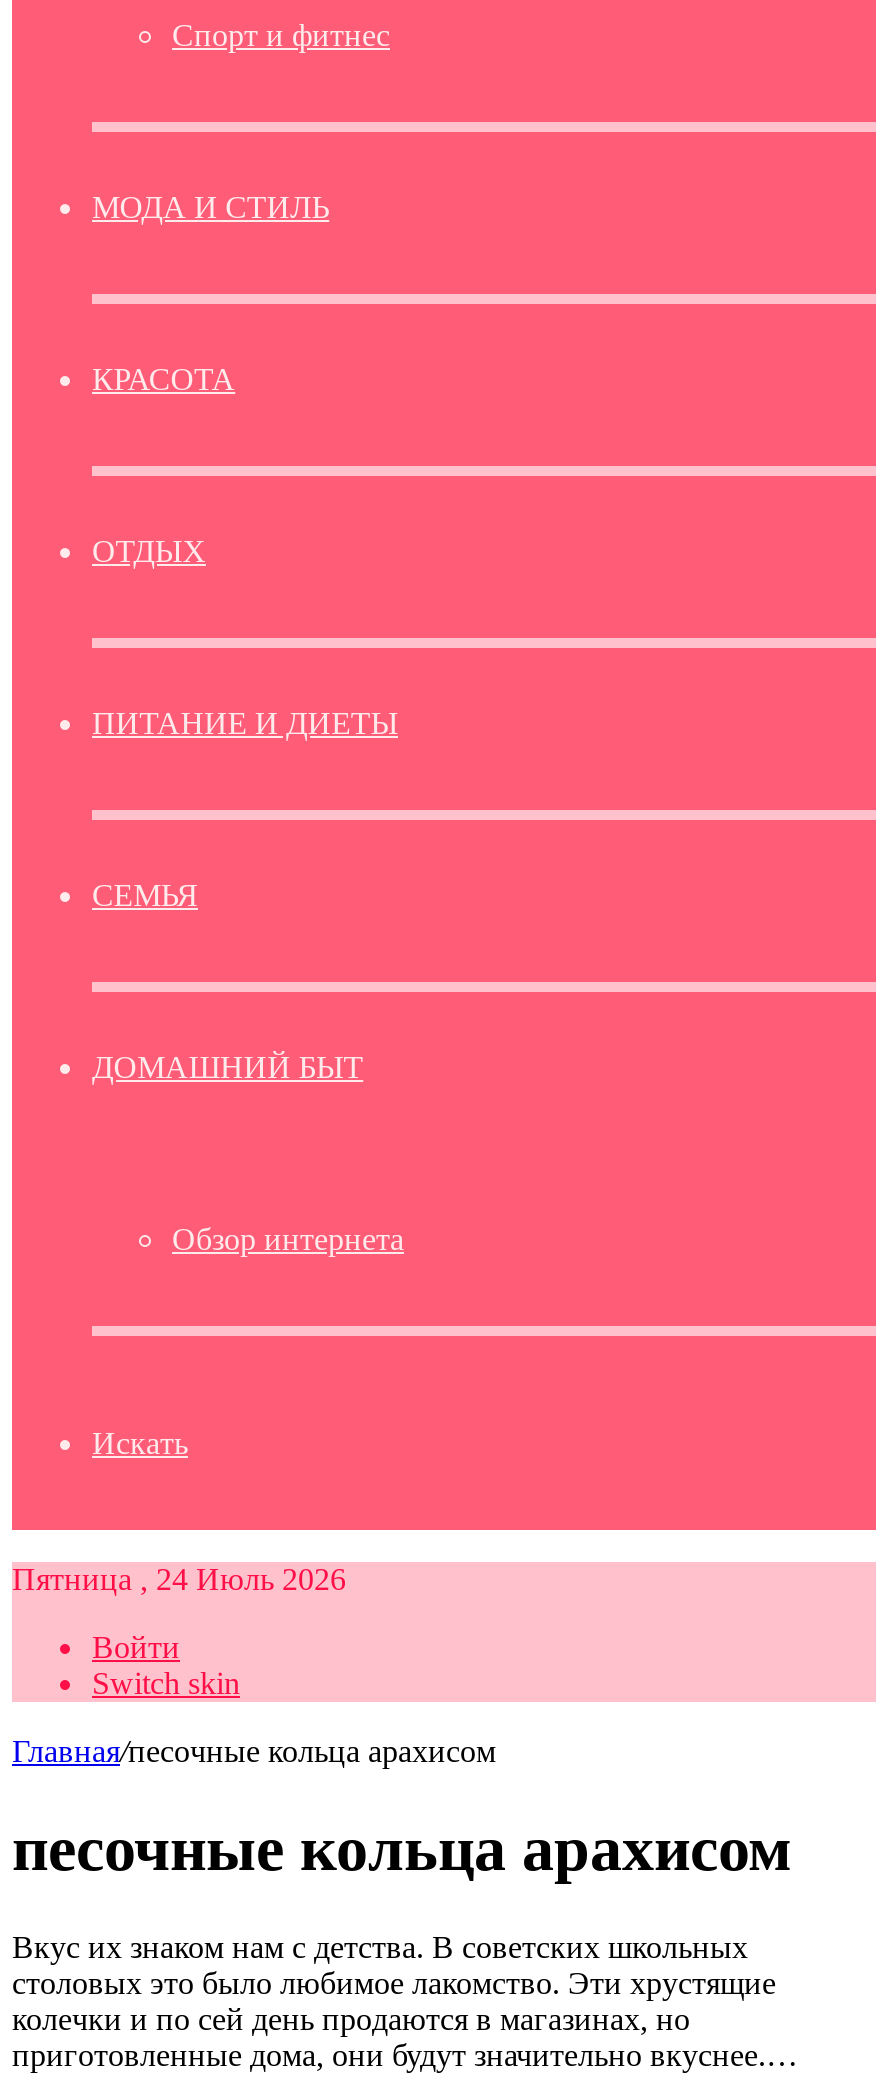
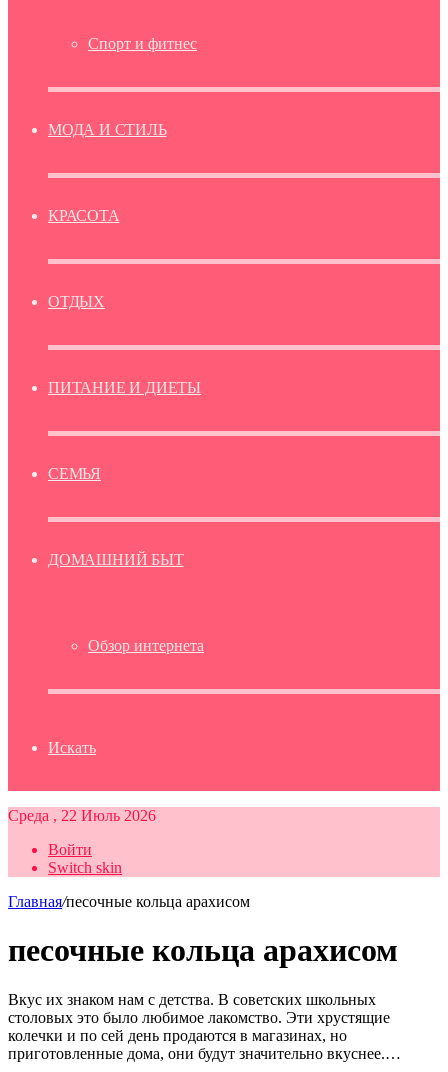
- Пятница , 24 Июль 2026
+ Среда , 22 Июль 2026
